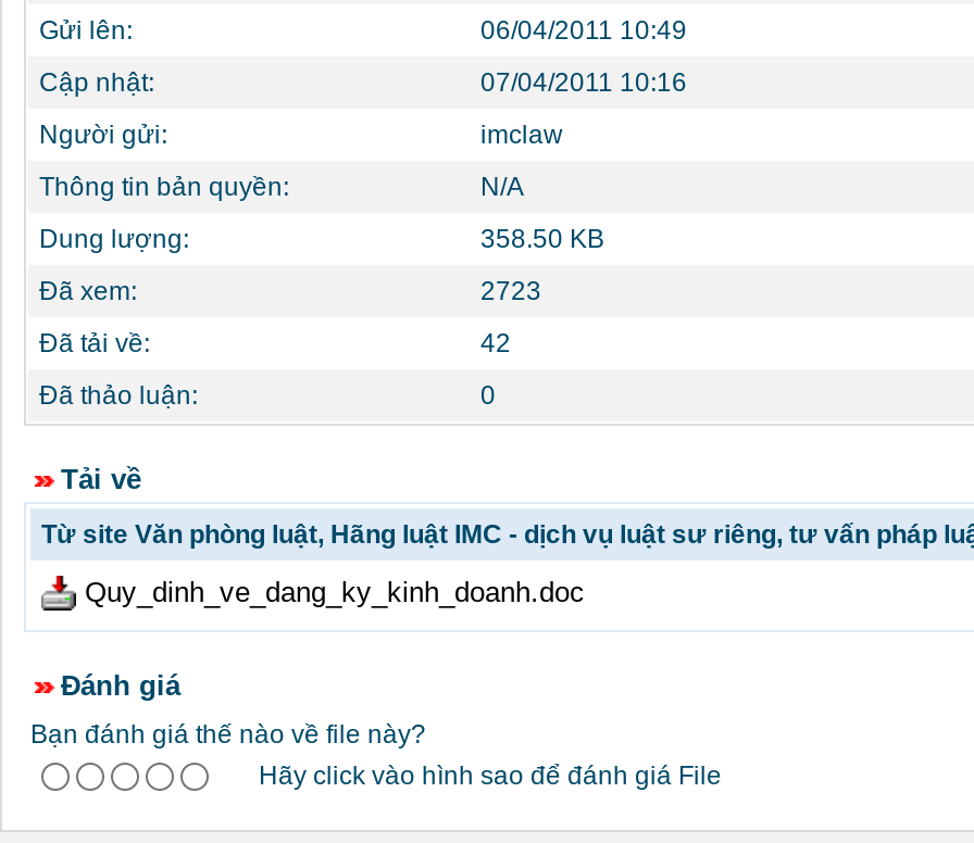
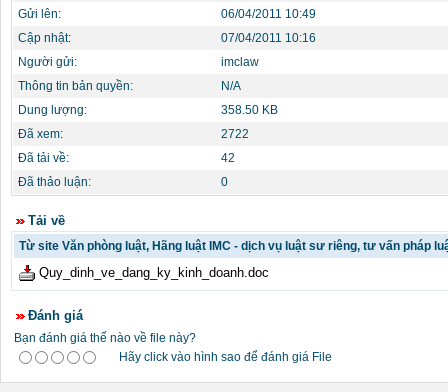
- 2723
+ 2722
